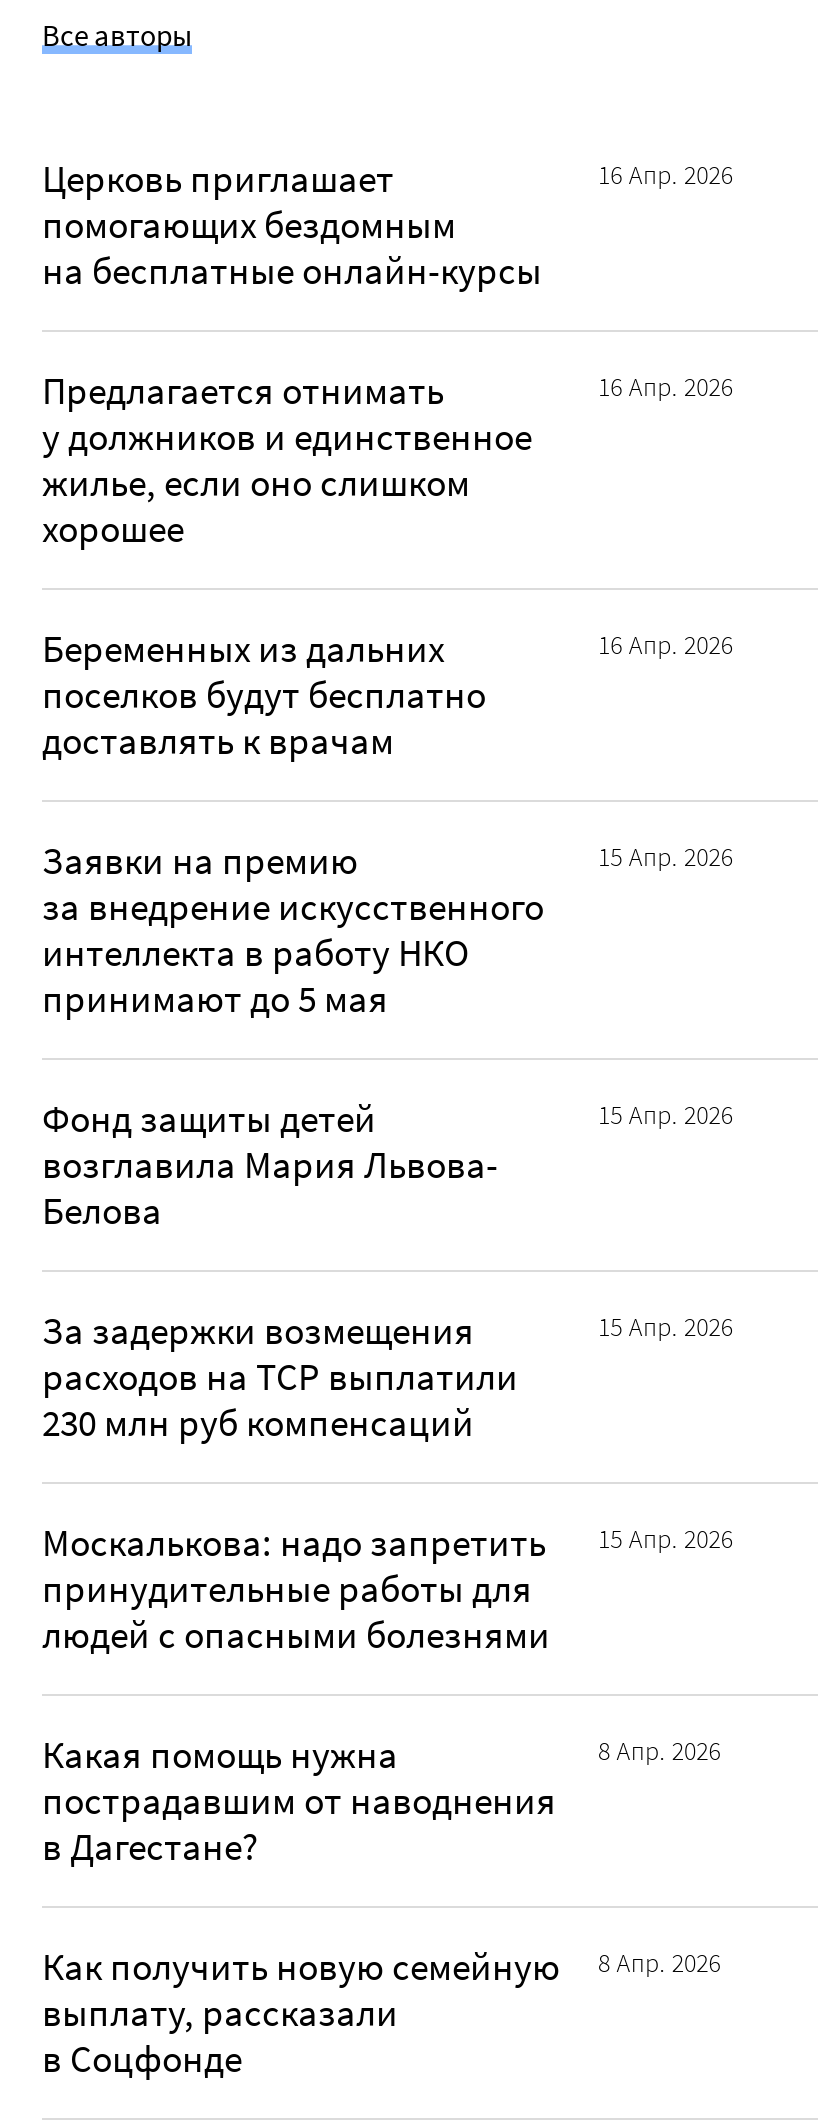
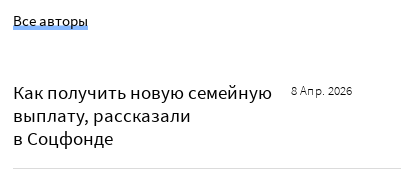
- Церковь приглашает
- помогающих бездомным
- на бесплатные онлайн-курсы

- 16 Апр. 2026

- Предлагается отнимать
- у должников и единственное
- жилье, если оно слишком
- хорошее

- 16 Апр. 2026

- Беременных из дальних
- поселков будут бесплатно
- доставлять к врачам

- 16 Апр. 2026

- Заявки на премию
- за внедрение искусственного
- интеллекта в работу НКО
- принимают до 5 мая

- 15 Апр. 2026

- Фонд защиты детей
- возглавила Мария Львова-
- Белова

- 15 Апр. 2026

- За задержки возмещения
- расходов на ТСР выплатили
- 230 млн руб компенсаций

- 15 Апр. 2026

- Москалькова: надо запретить
- принудительные работы для
- людей с опасными болезнями

- 15 Апр. 2026

- Какая помощь нужна
- пострадавшим от наводнения
- в Дагестане?

- 8 Апр. 2026
